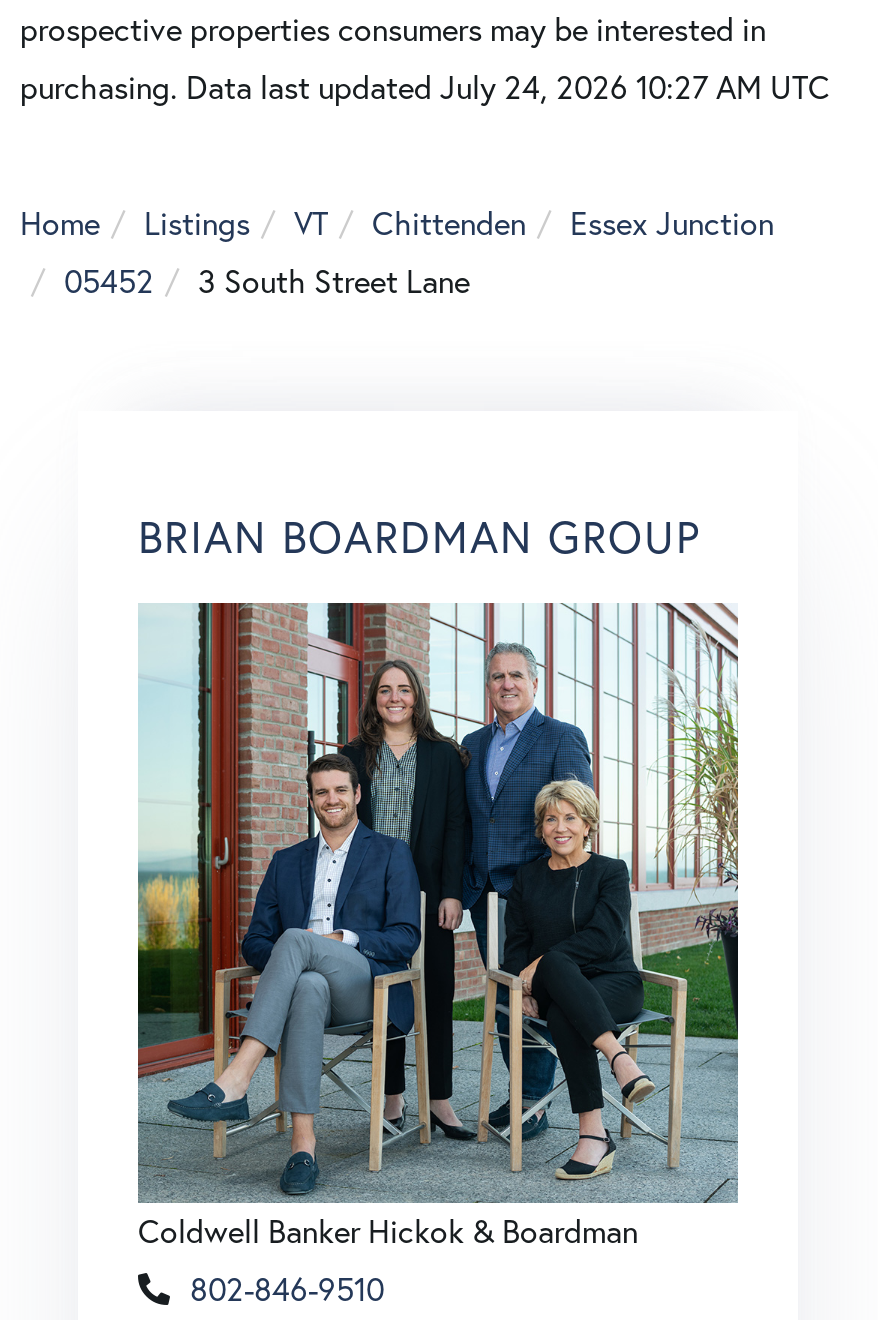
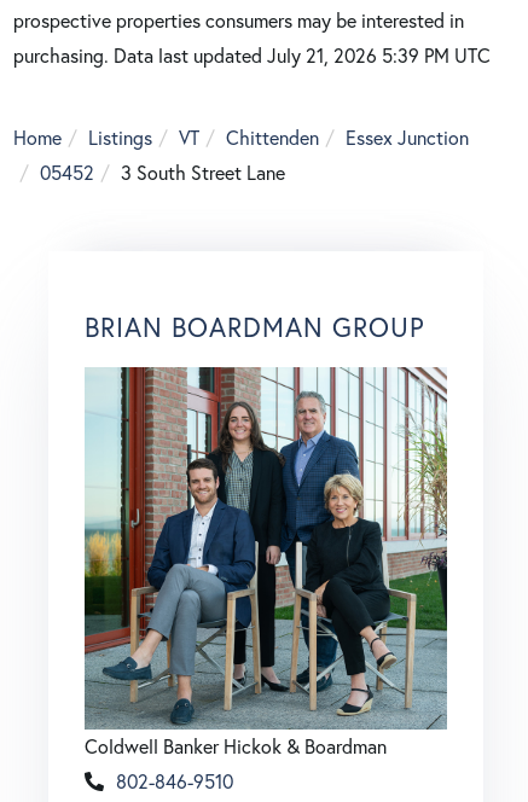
- purchasing. Data last updated July 24, 2026 10:27 AM UTC
+ purchasing. Data last updated July 21, 2026 5:39 PM UTC
